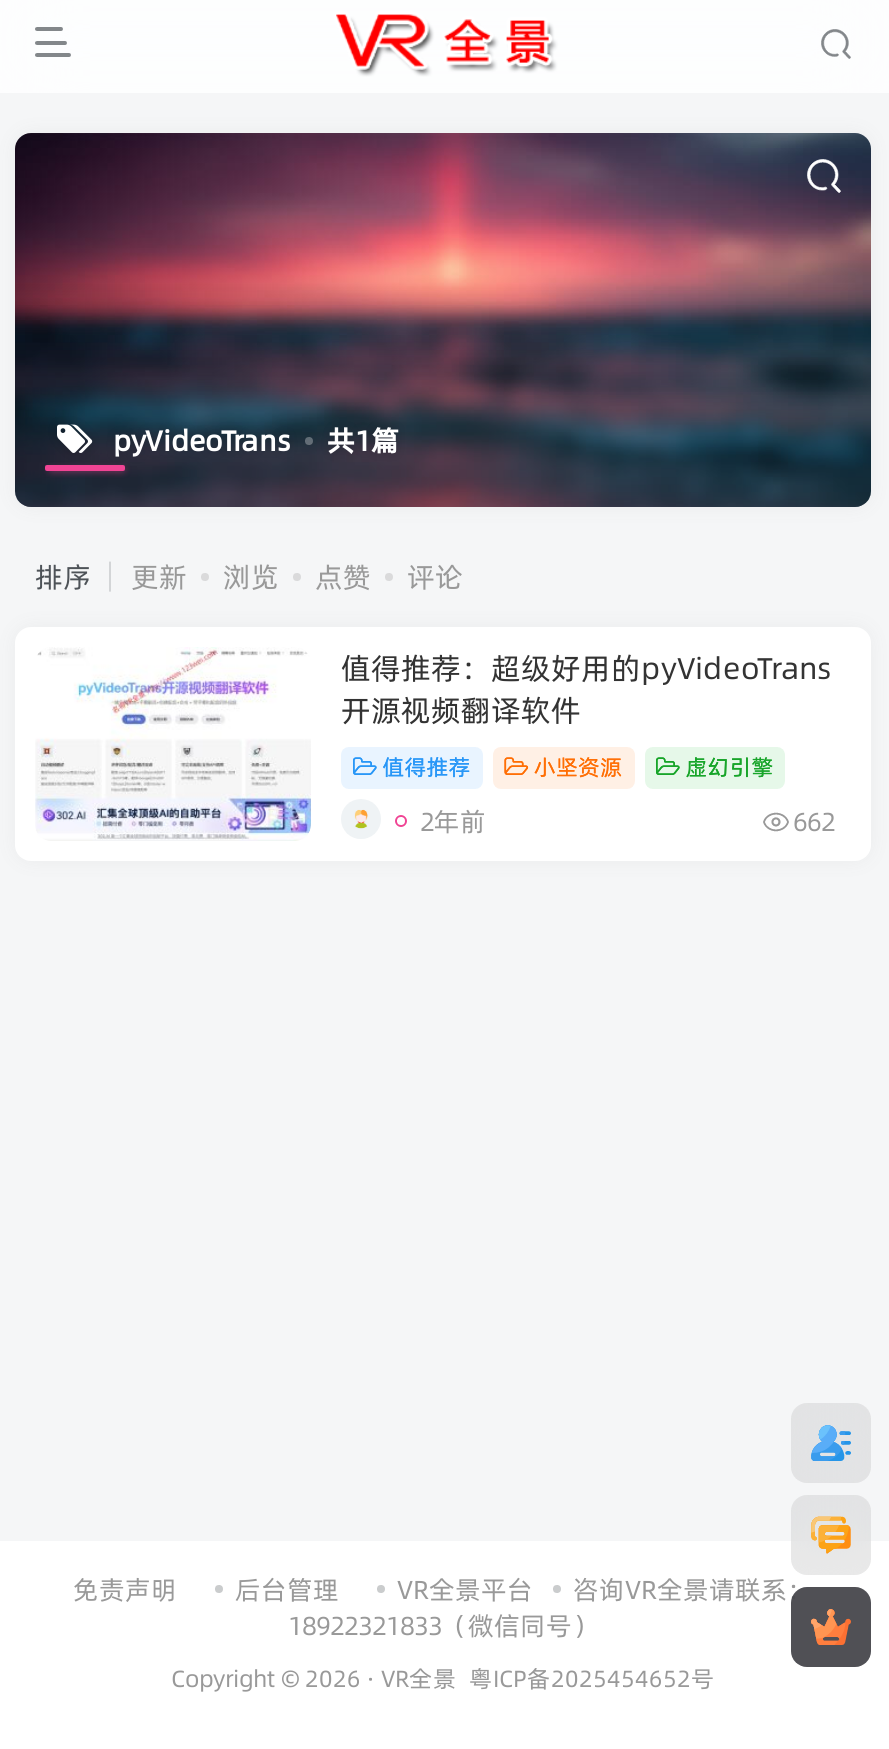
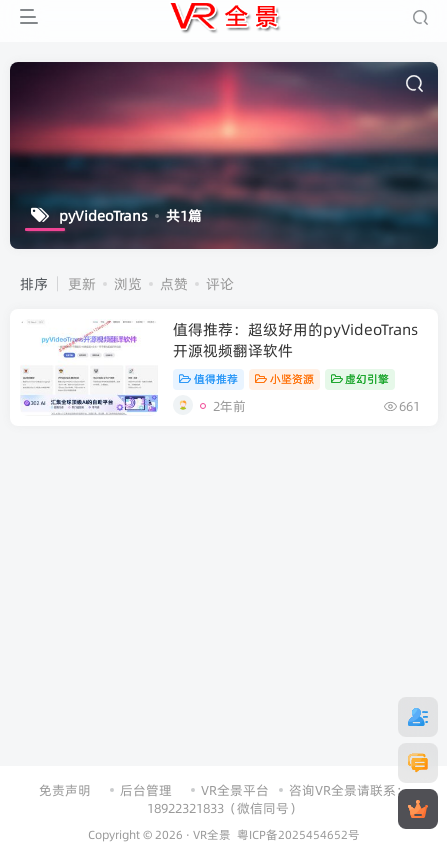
- 662
+ 661
